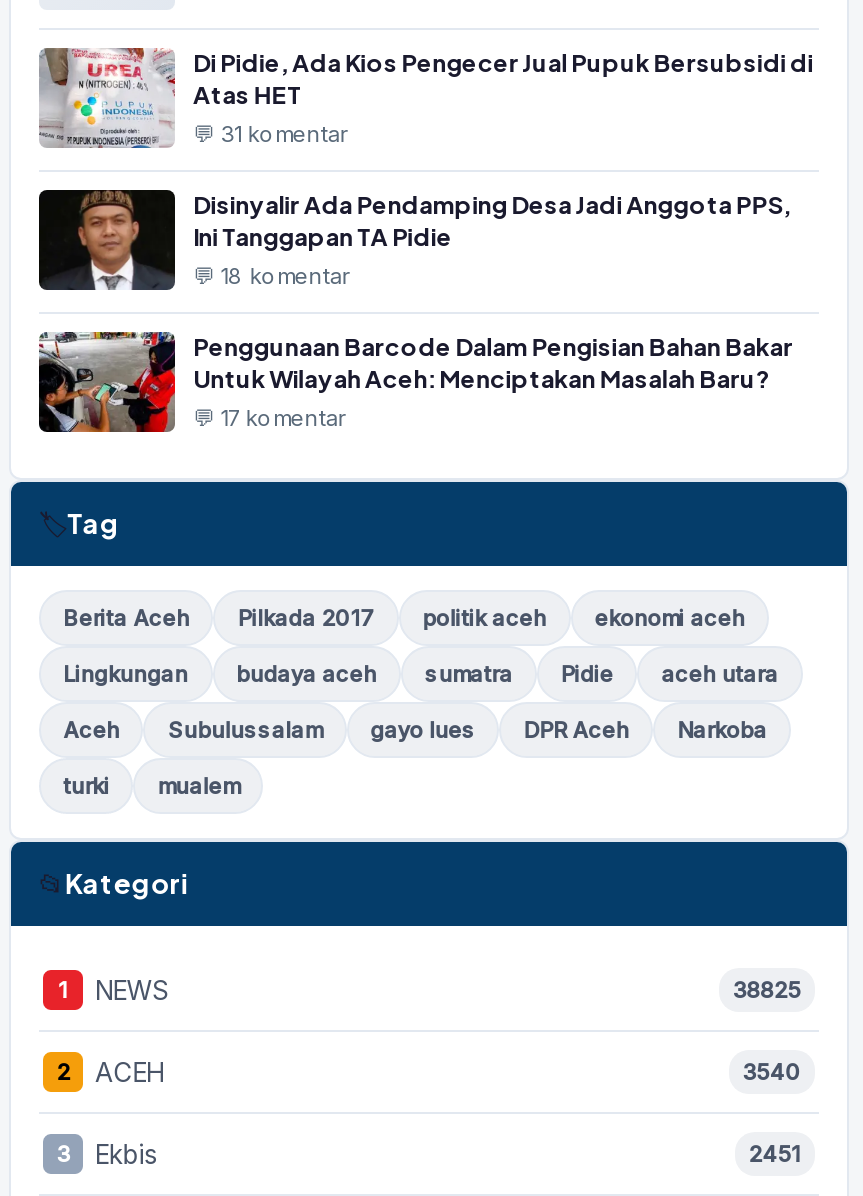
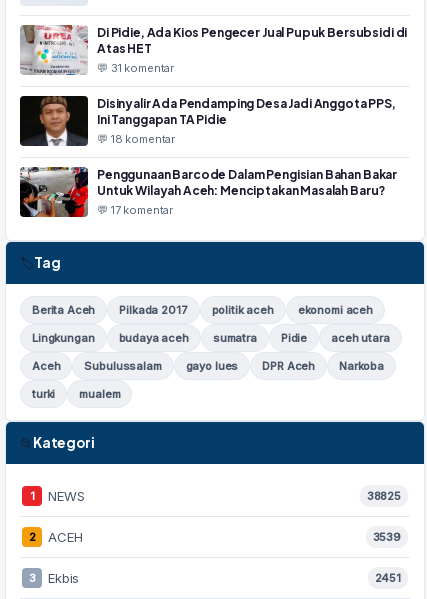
- 3540
+ 3539
